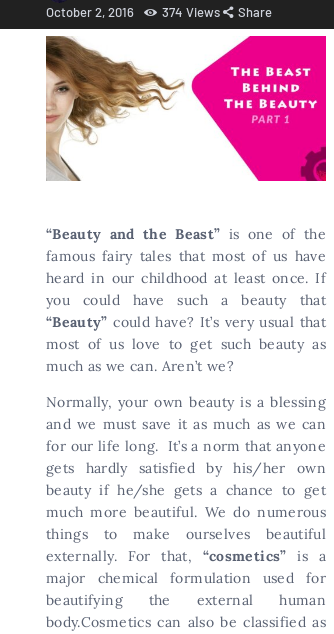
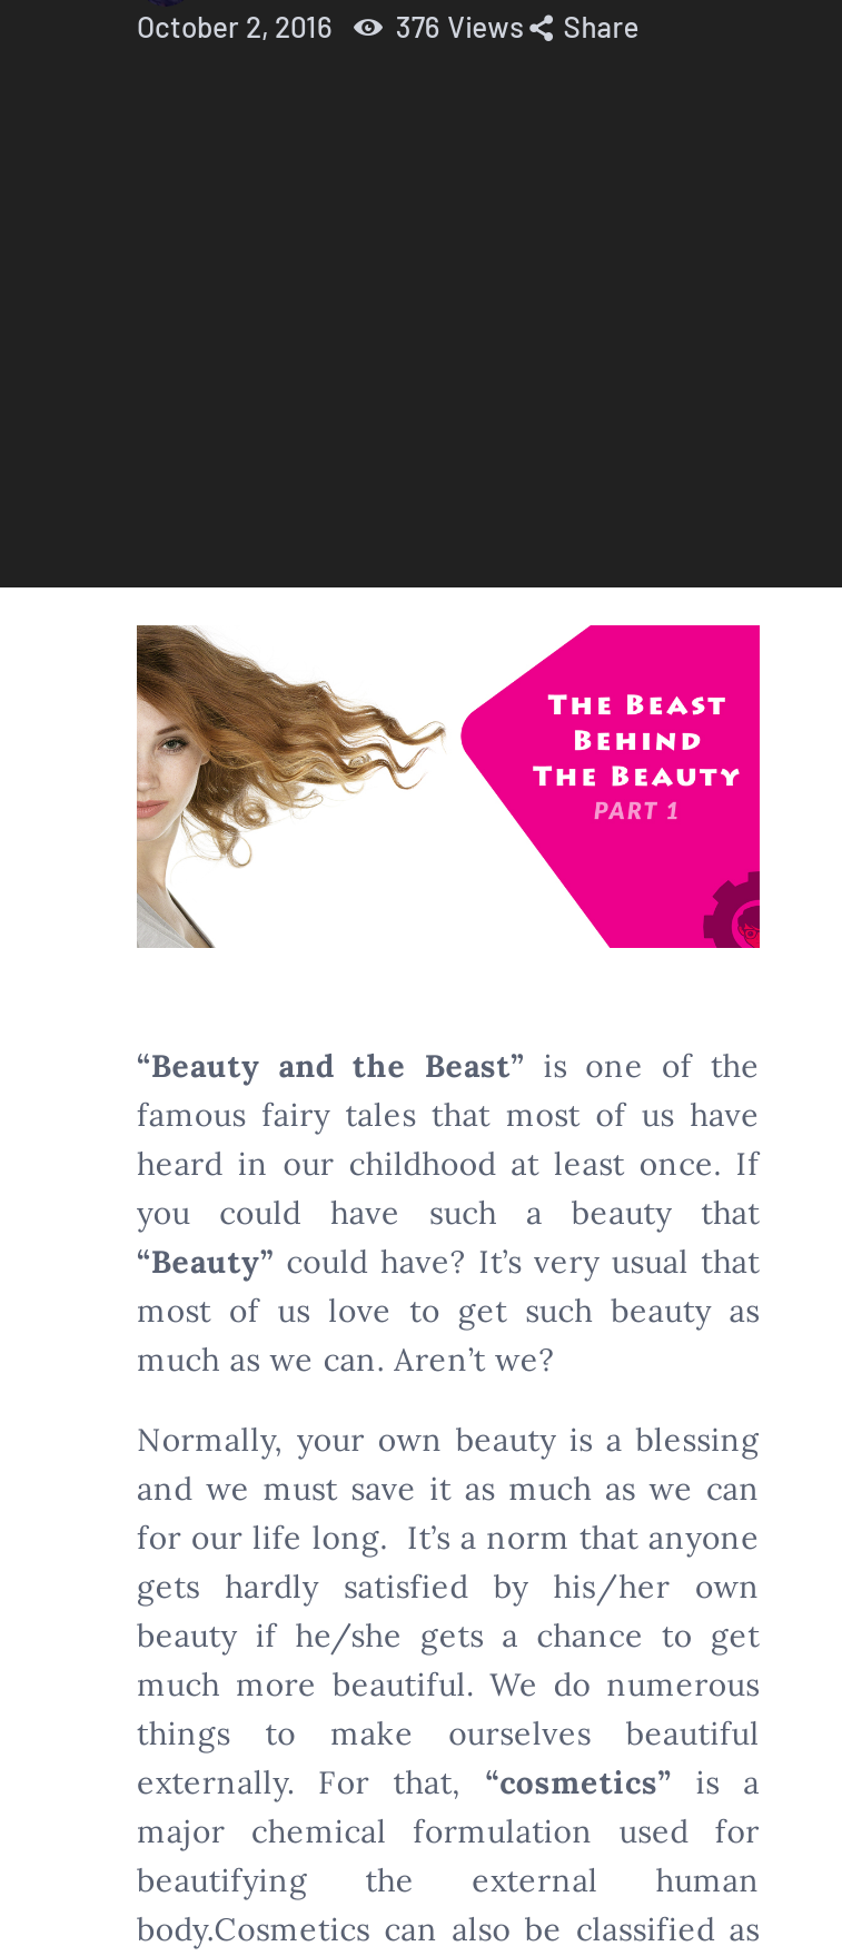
- October 2, 2016 374 Views Share
+ October 2, 2016 376 Views Share
